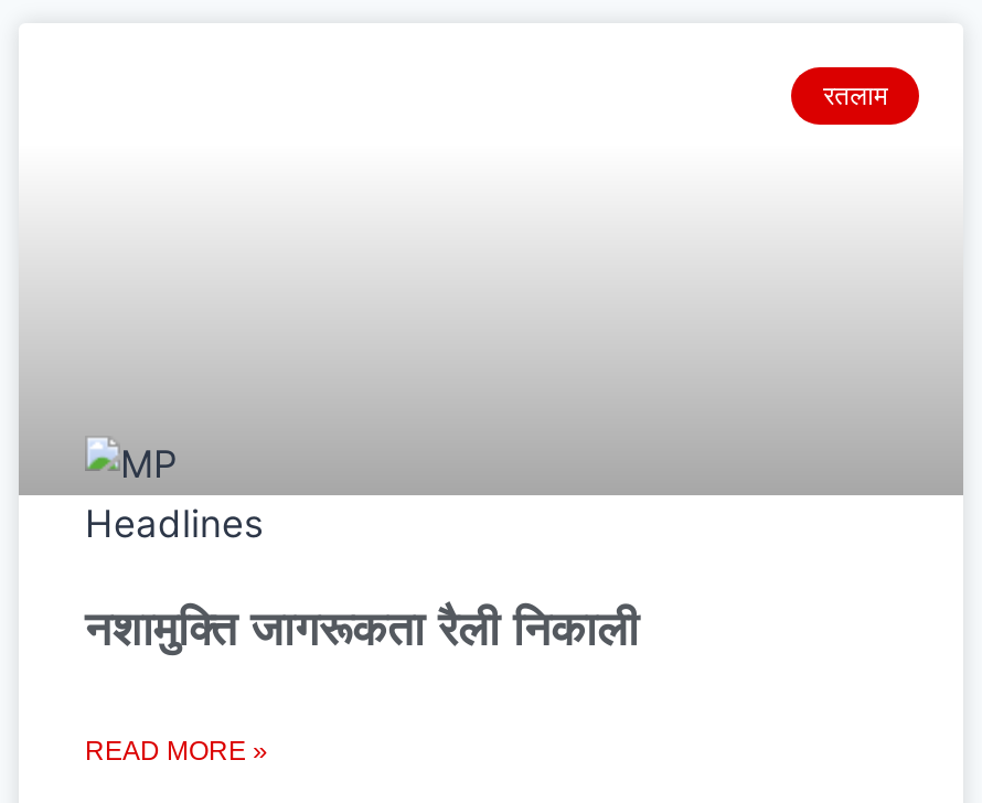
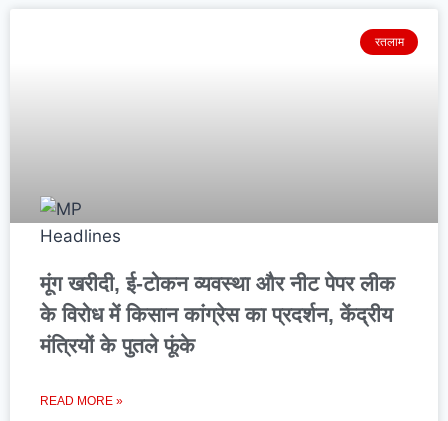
- नशामुक्ति जागरूकता रैली निकाली
+ मूंग खरीदी, ई-टोकन व्यवस्था और नीट पेपर लीक
+ के विरोध में किसान कांग्रेस का प्रदर्शन, केंद्रीय
+ मंत्रियों के पुतले फूंके
